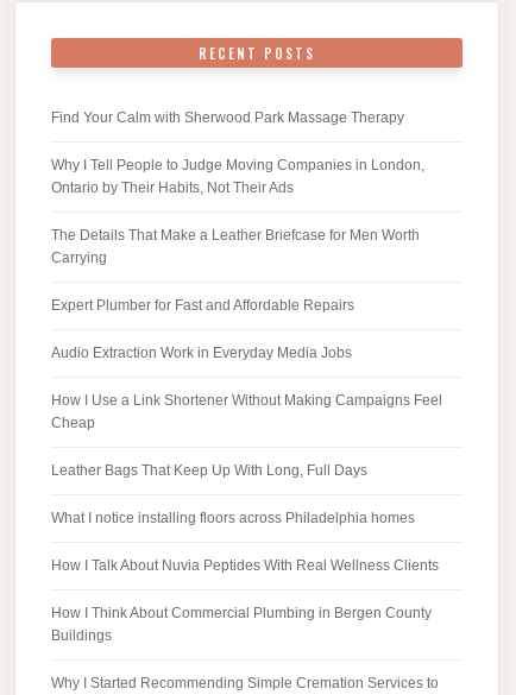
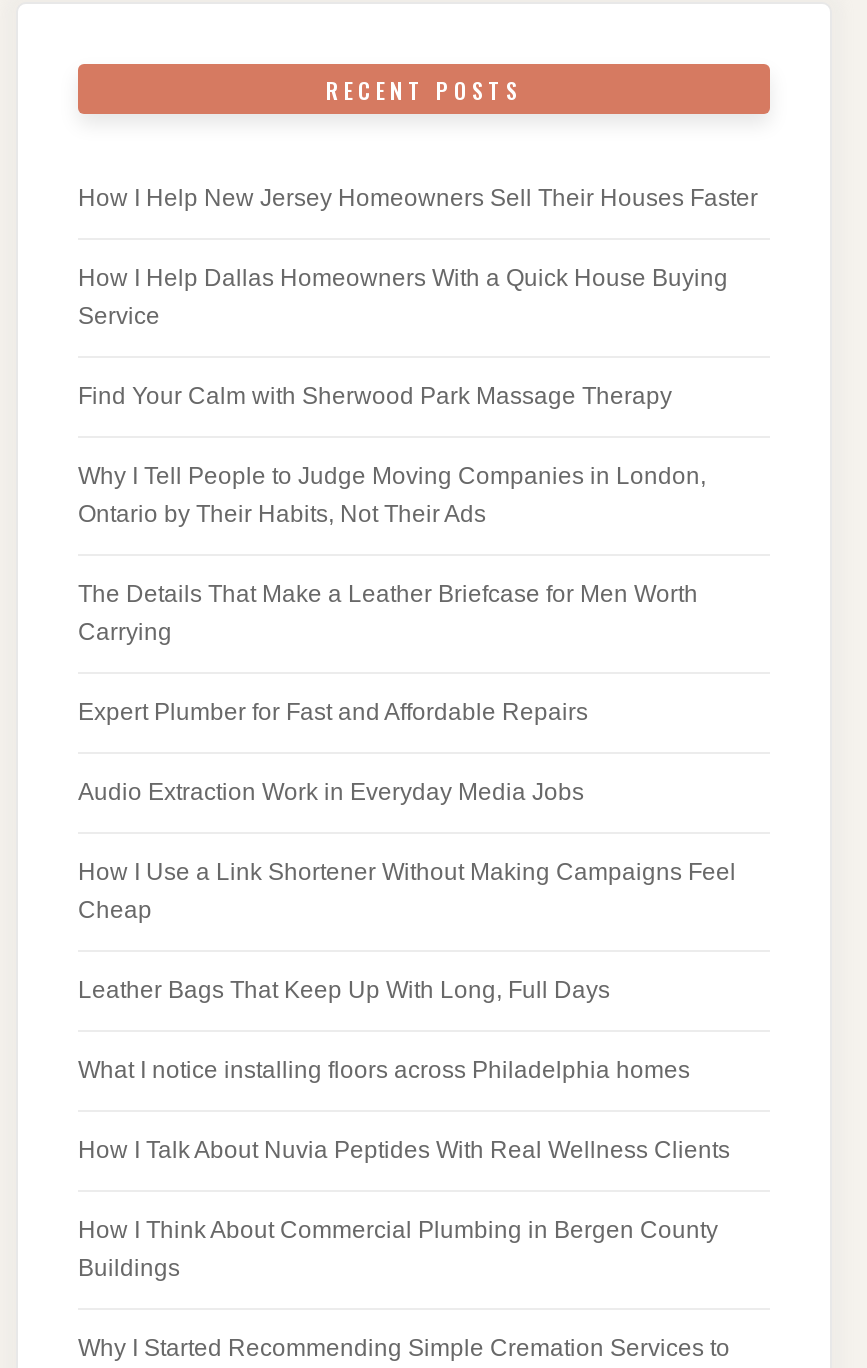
+ How I Help New Jersey Homeowners Sell Their Houses Faster
+ How I Help Dallas Homeowners With a Quick House Buying
+ Service
